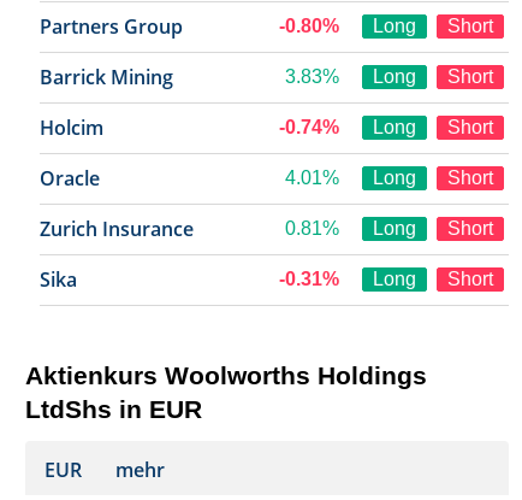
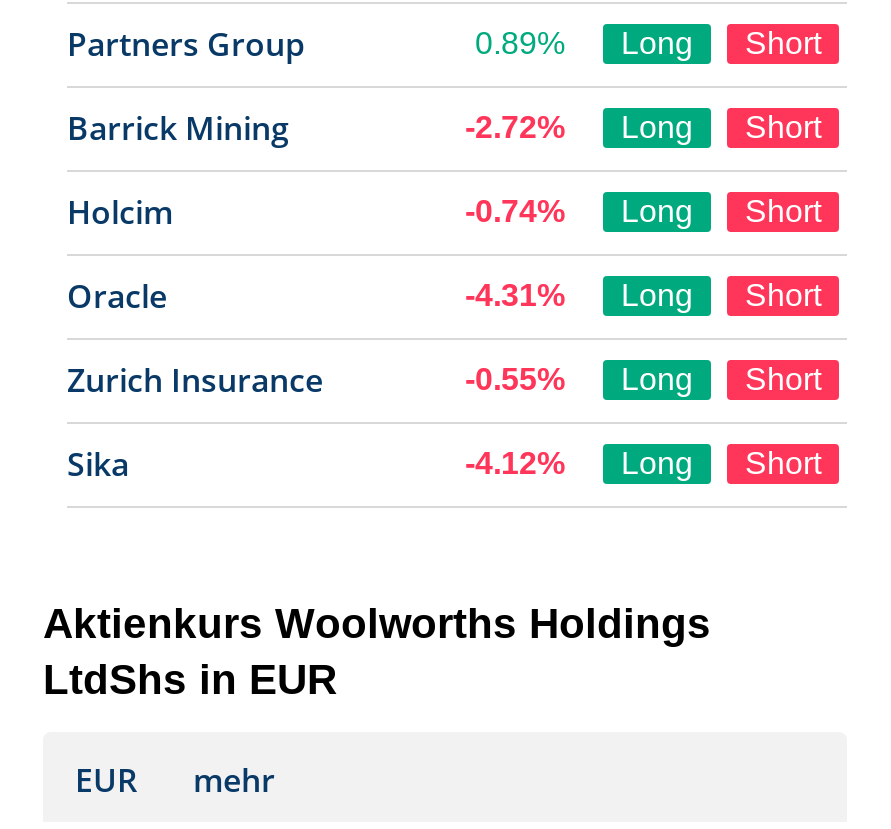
- -0.80% Long Short
+ 0.89% Long Short

- 3.83% Long Short
+ -2.72% Long Short

- 4.01% Long Short
+ -4.31% Long Short

- 0.81% Long Short
+ -0.55% Long Short

- -0.31% Long Short
+ -4.12% Long Short
